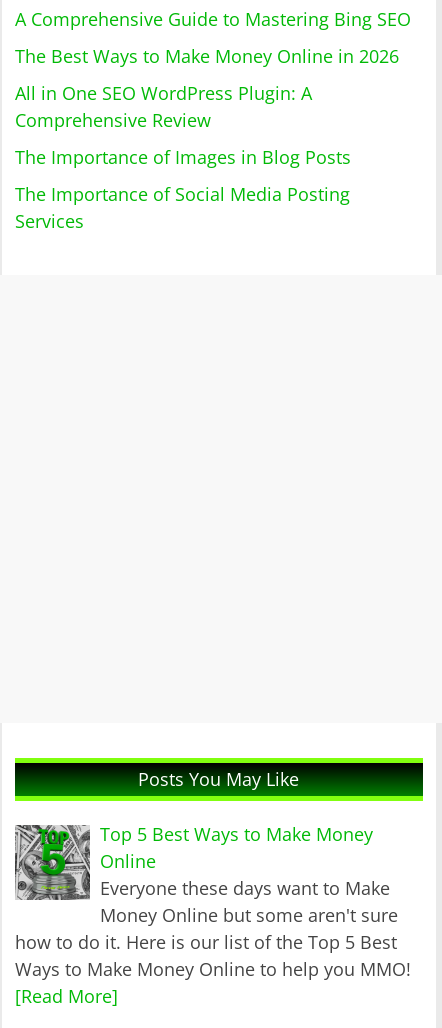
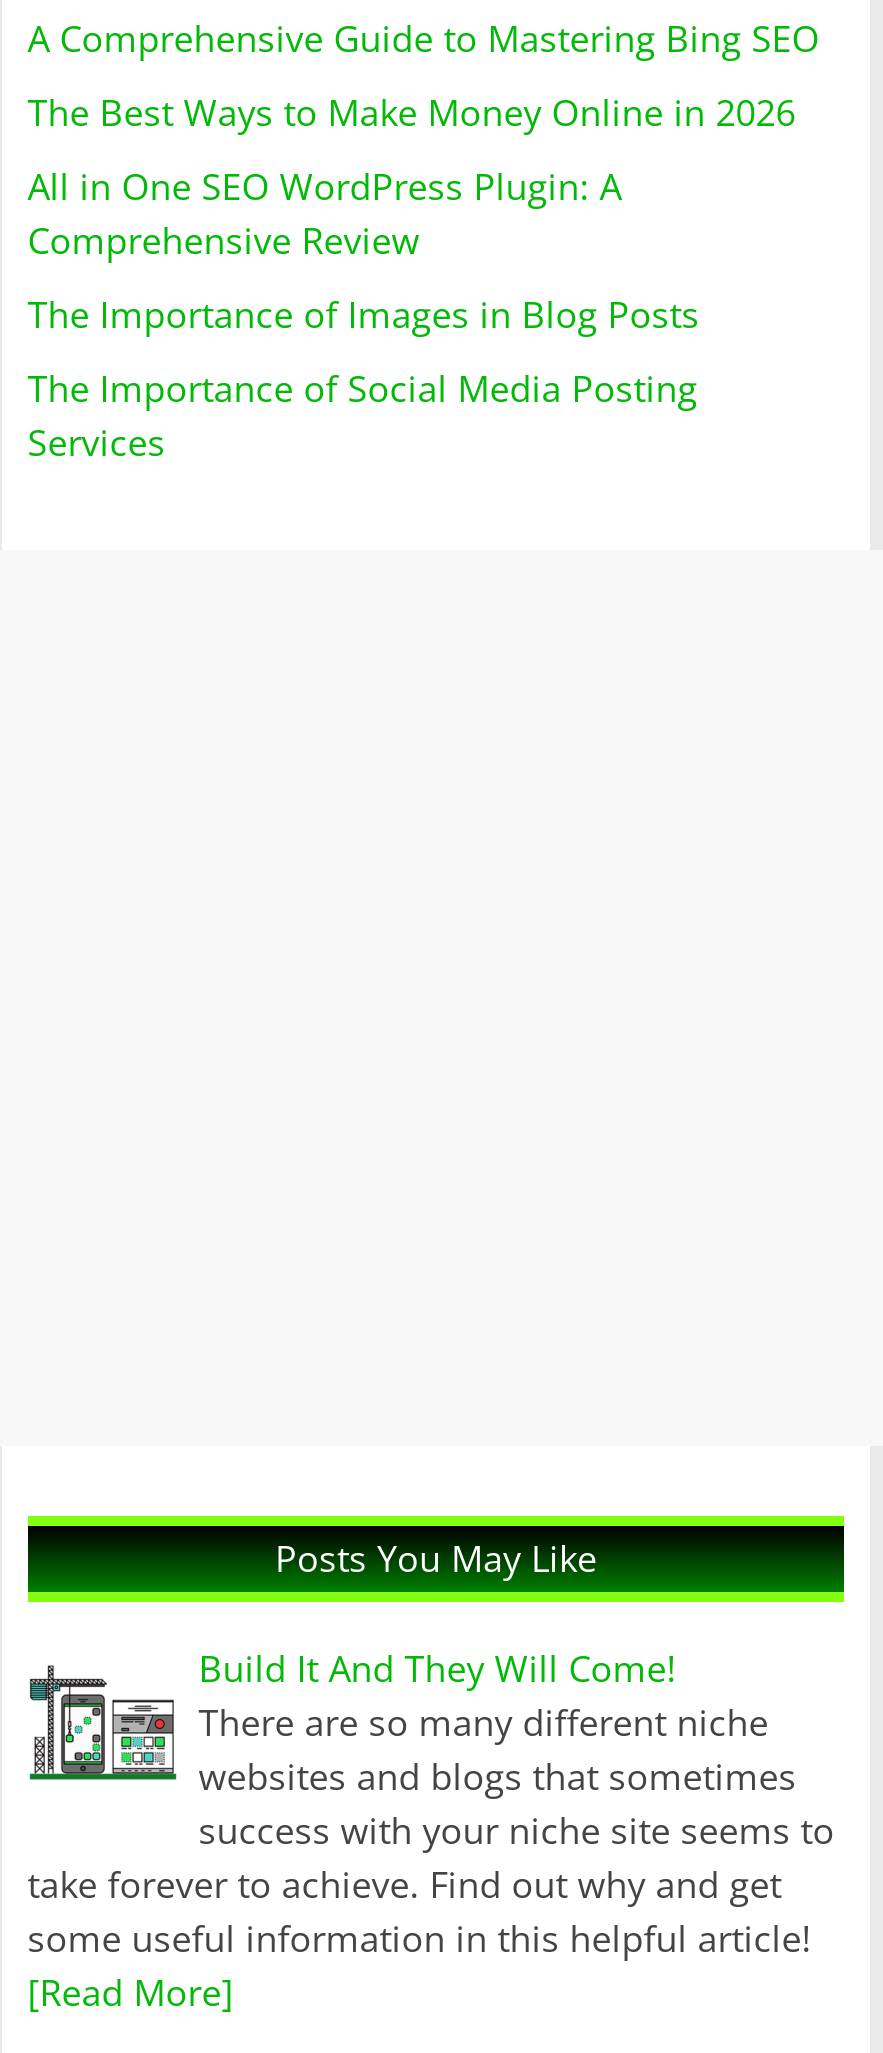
- [image]
- Top 5 Best Ways to Make Money
- Online
- Everyone these days want to Make
- Money Online but some aren't sure
- how to do it. Here is our list of the Top 5 Best
- Ways to Make Money Online to help you MMO!
+ [image]
+ Build It And They Will Come!
+ There are so many different niche
+ websites and blogs that sometimes
+ success with your niche site seems to
+ take forever to achieve. Find out why and get
+ some useful information in this helpful article!
